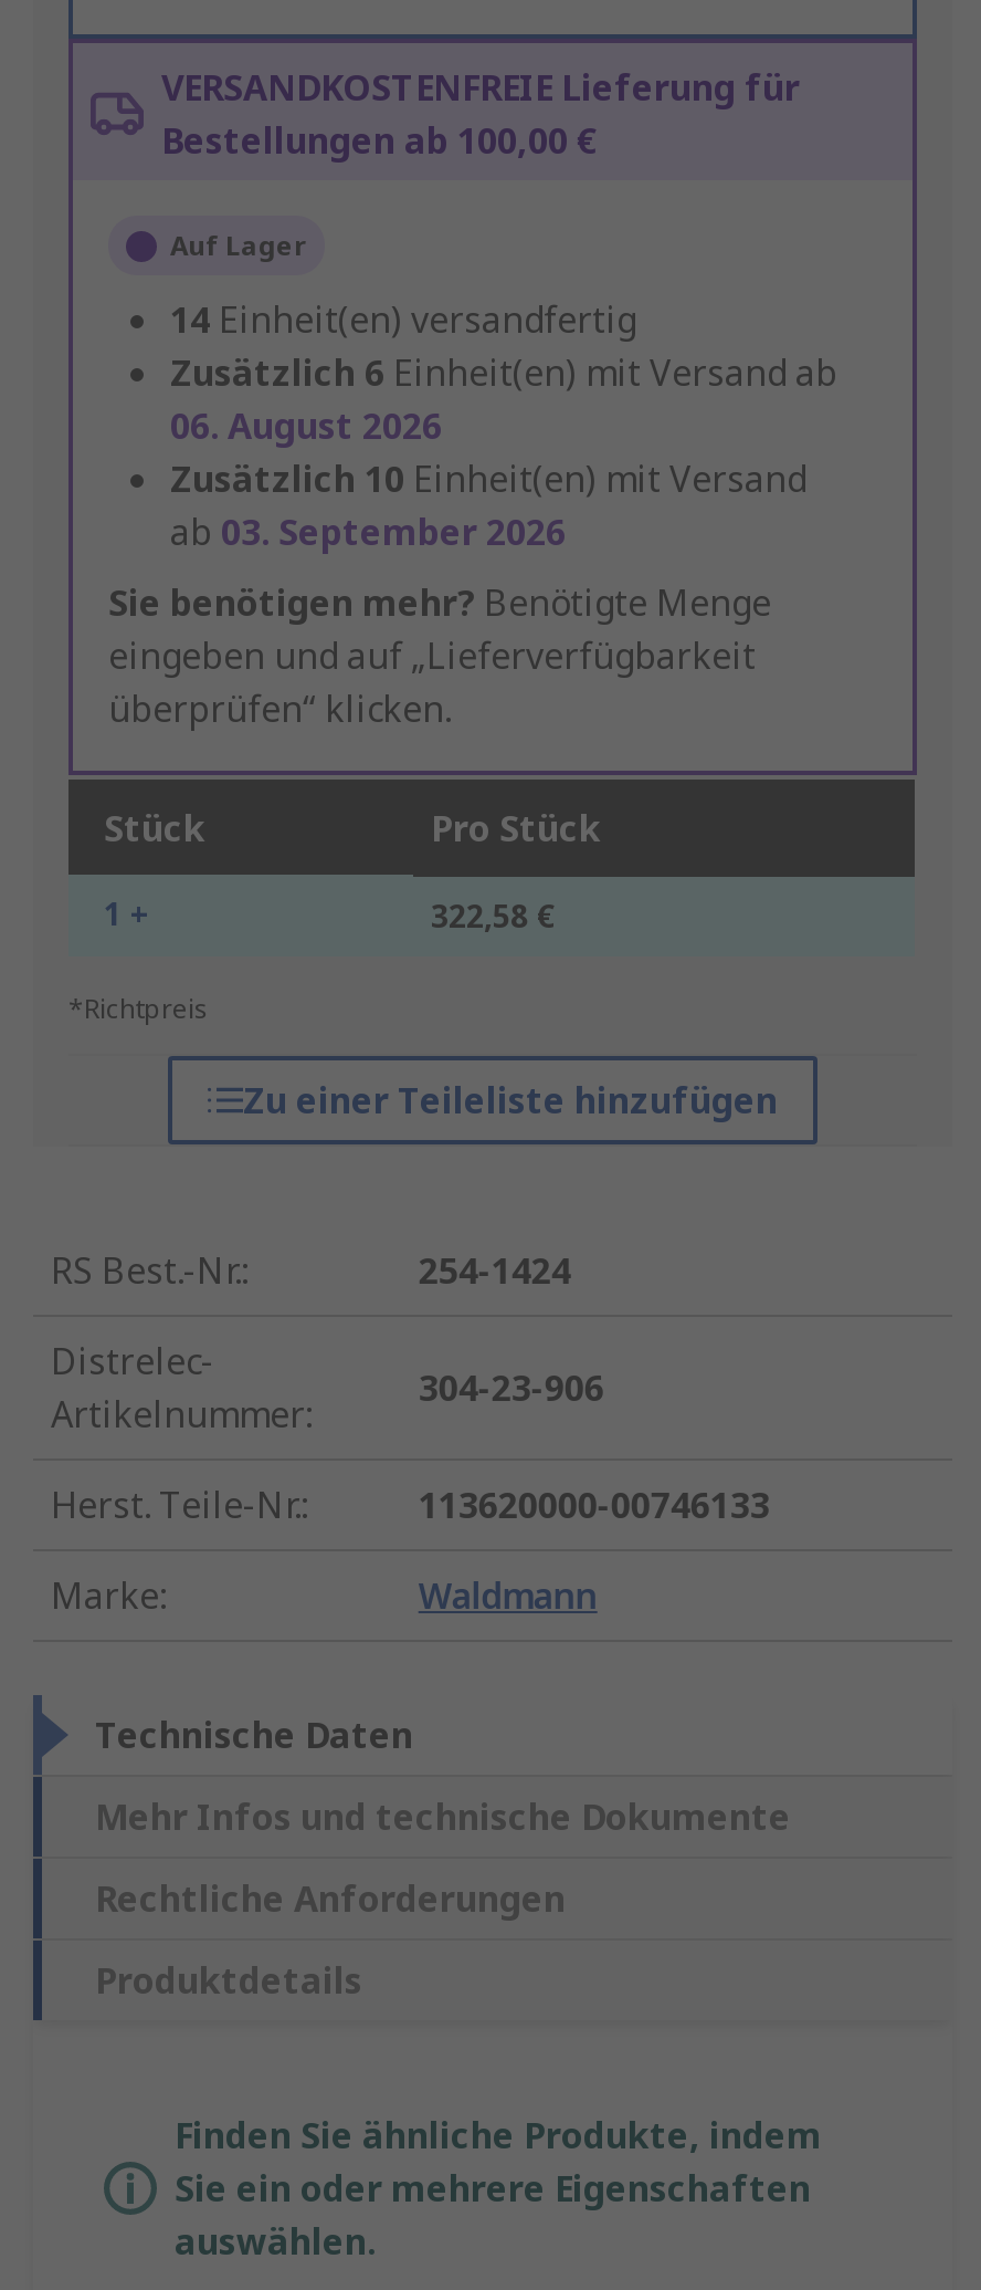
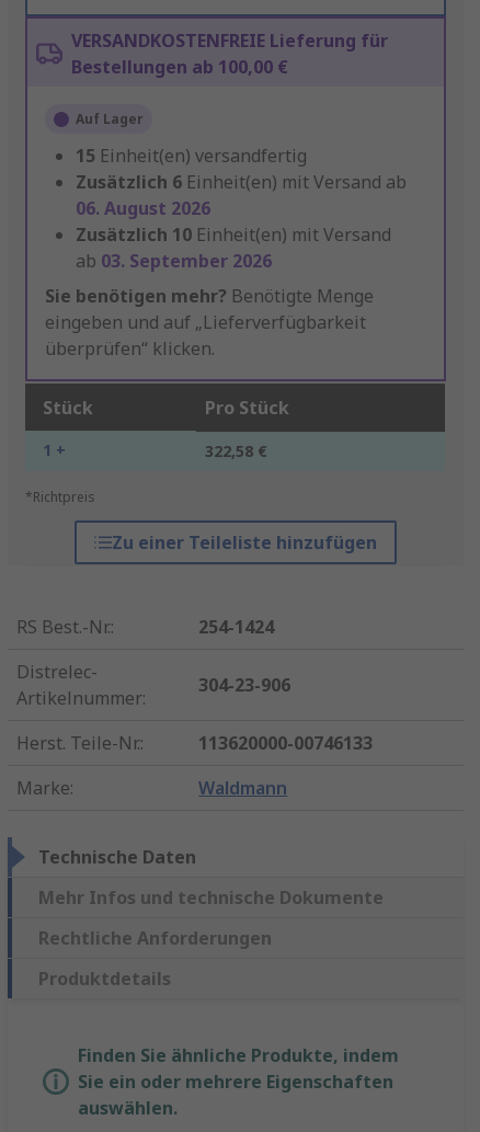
- 14 Einheit(en) versandfertig
+ 15 Einheit(en) versandfertig
